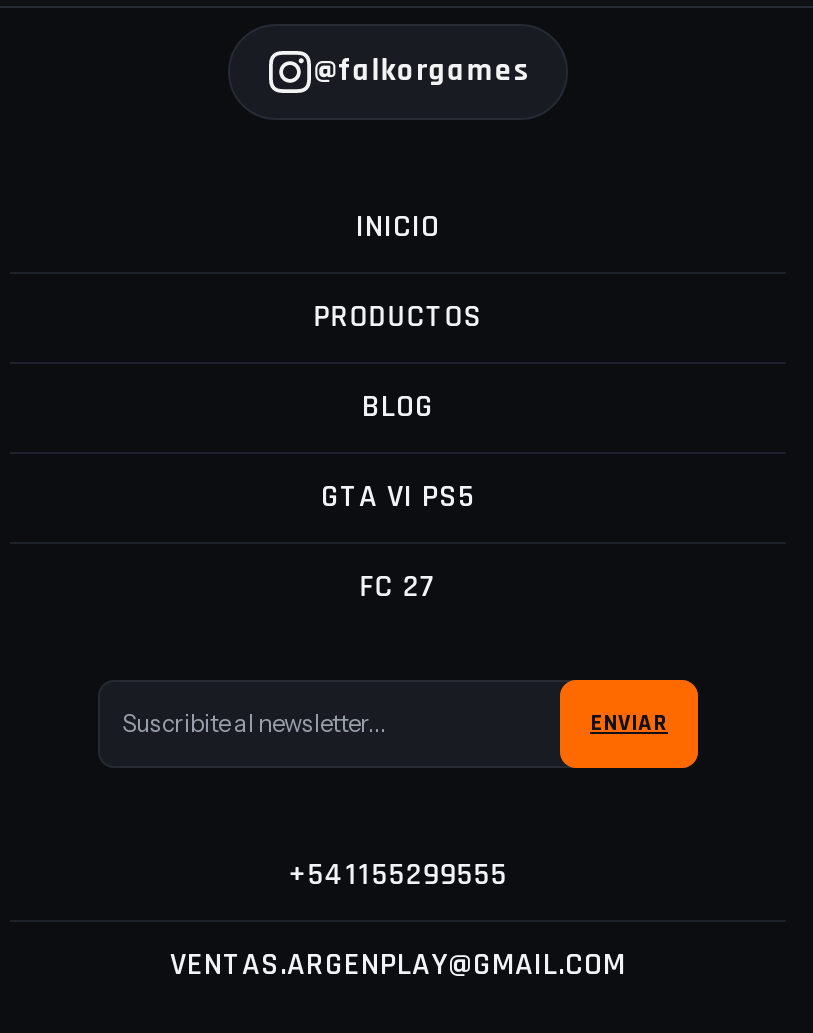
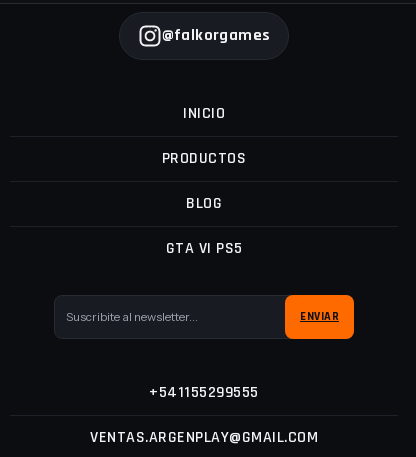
- FC 27
